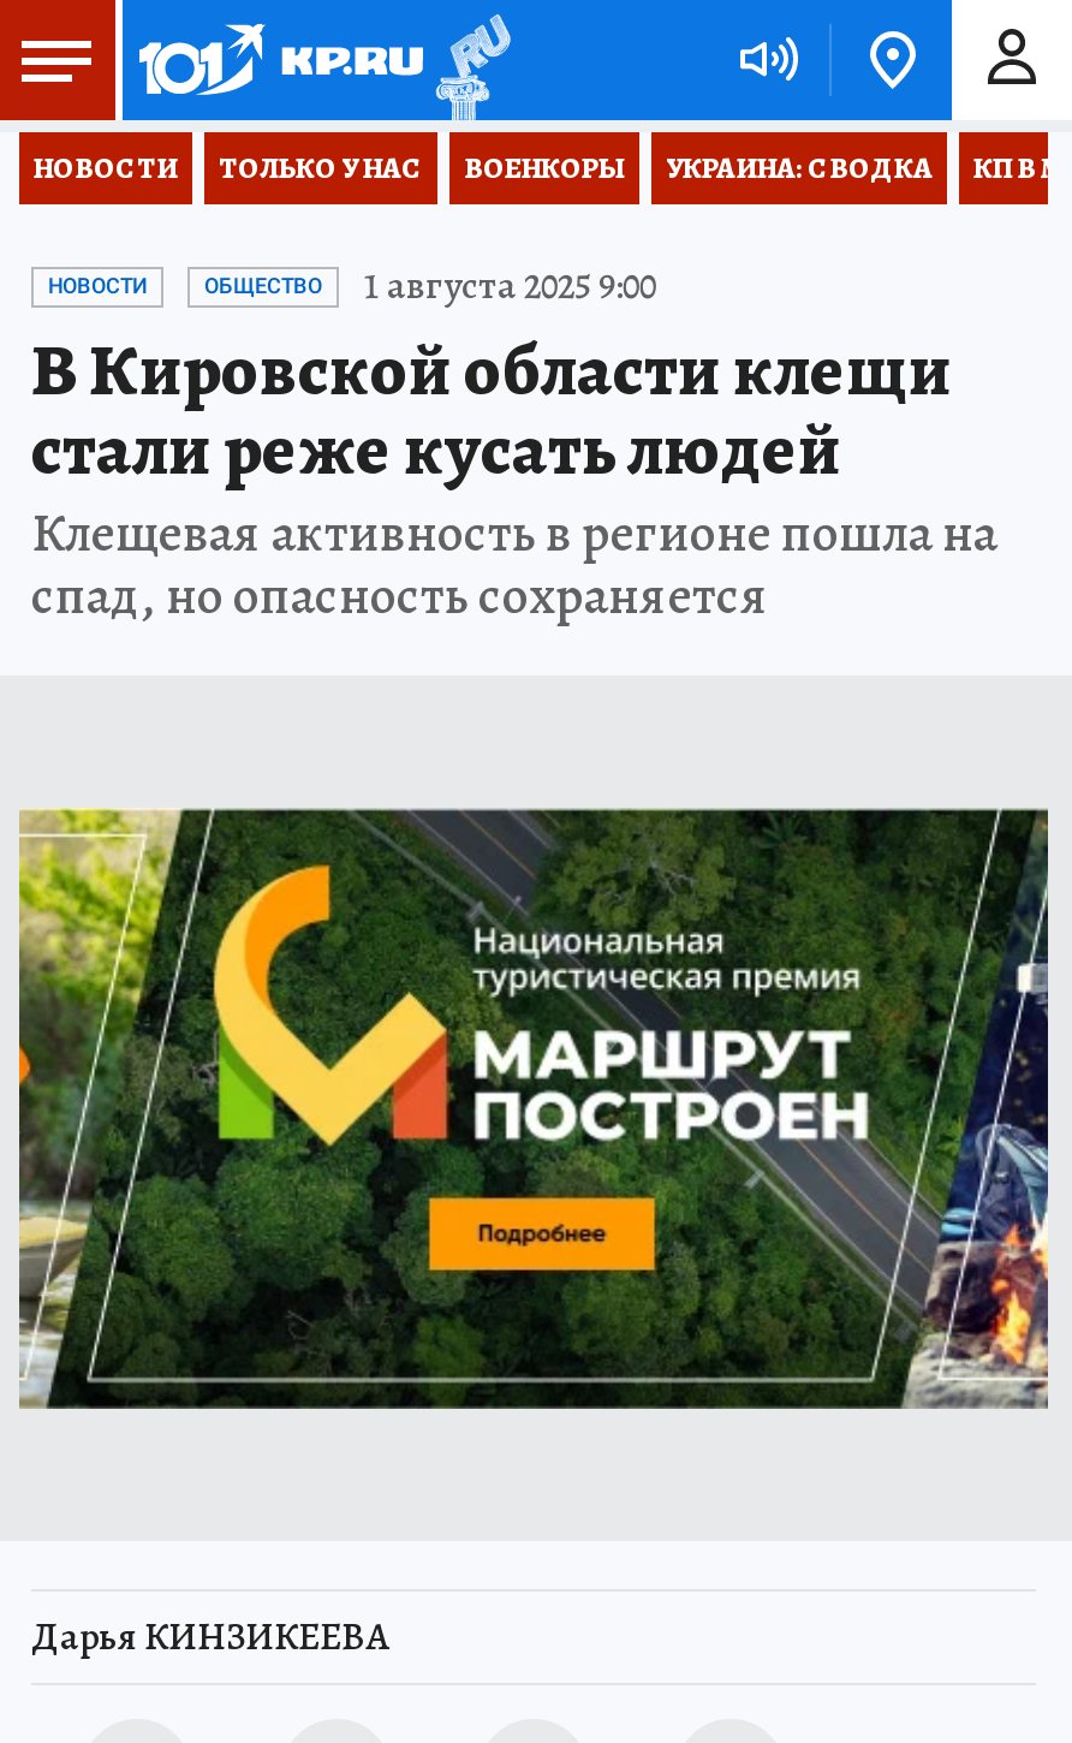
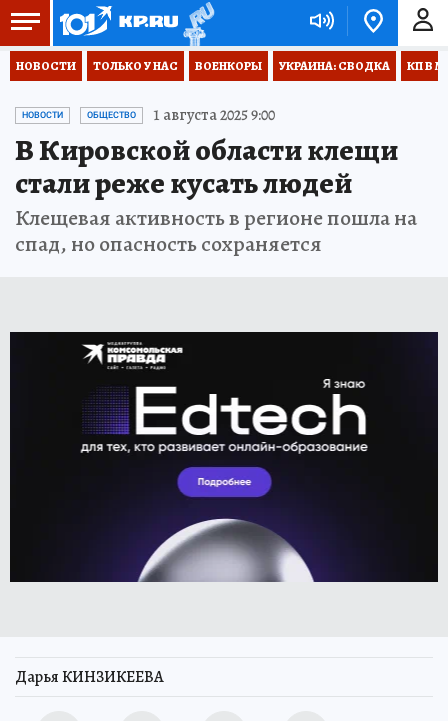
- [image]
+ [image]
